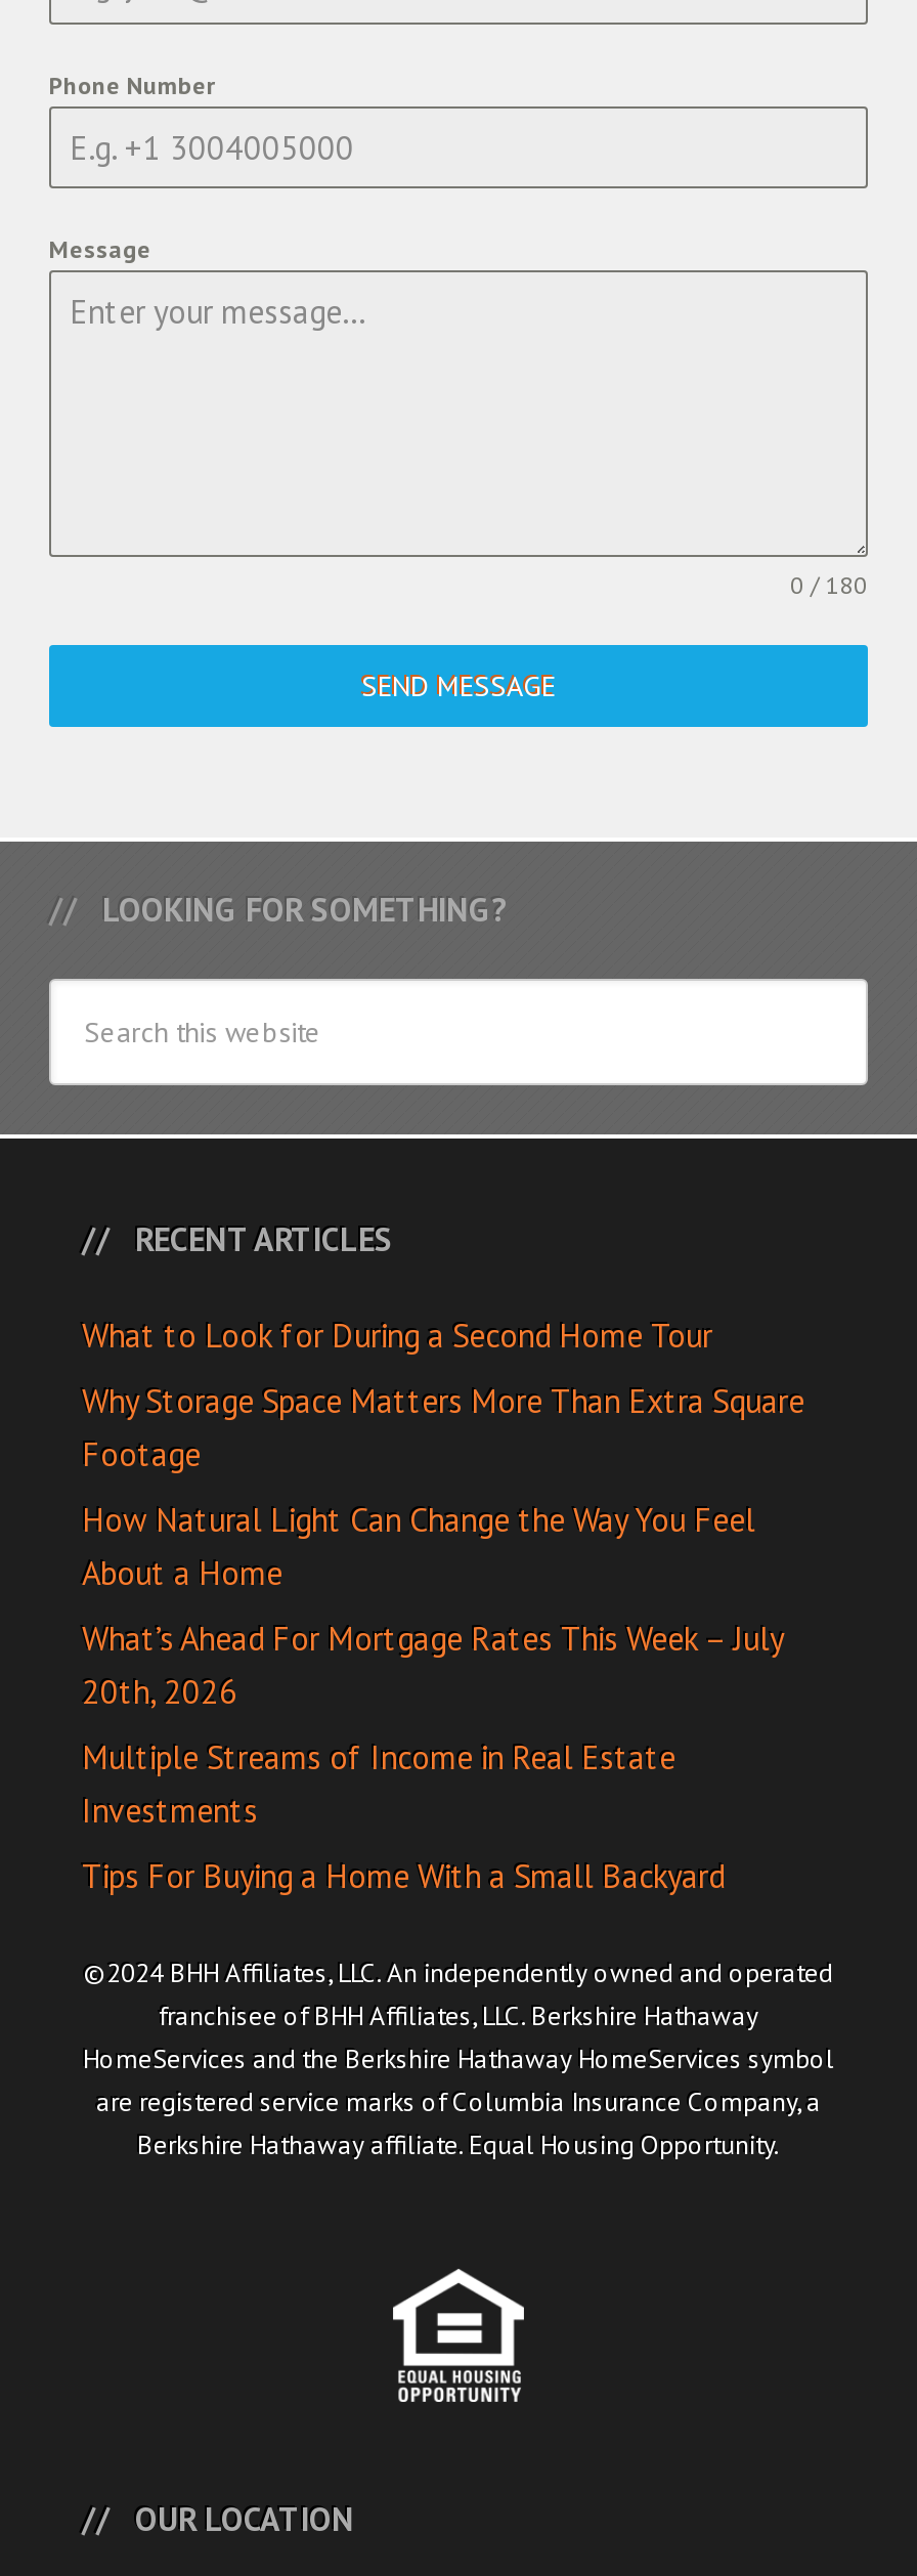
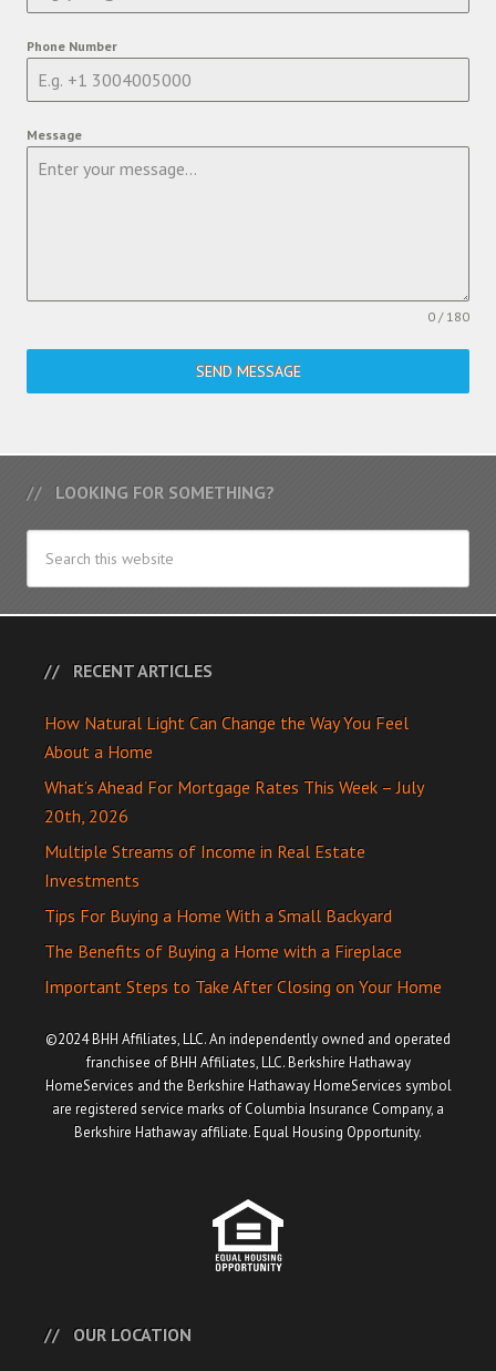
- What to Look for During a Second Home Tour
- Why Storage Space Matters More Than Extra Square
- Footage

moved up: How Natural Light Can Change the Way You Feel | About a Home | What’s Ahead For Mortgage Rates This Week – July | 20th, 2026 | Multiple Streams of Income in Real Estate | Investments | Tips For Buying a Home With a Small Backyard

+ The Benefits of Buying a Home with a Fireplace
+ Important Steps to Take After Closing on Your Home
